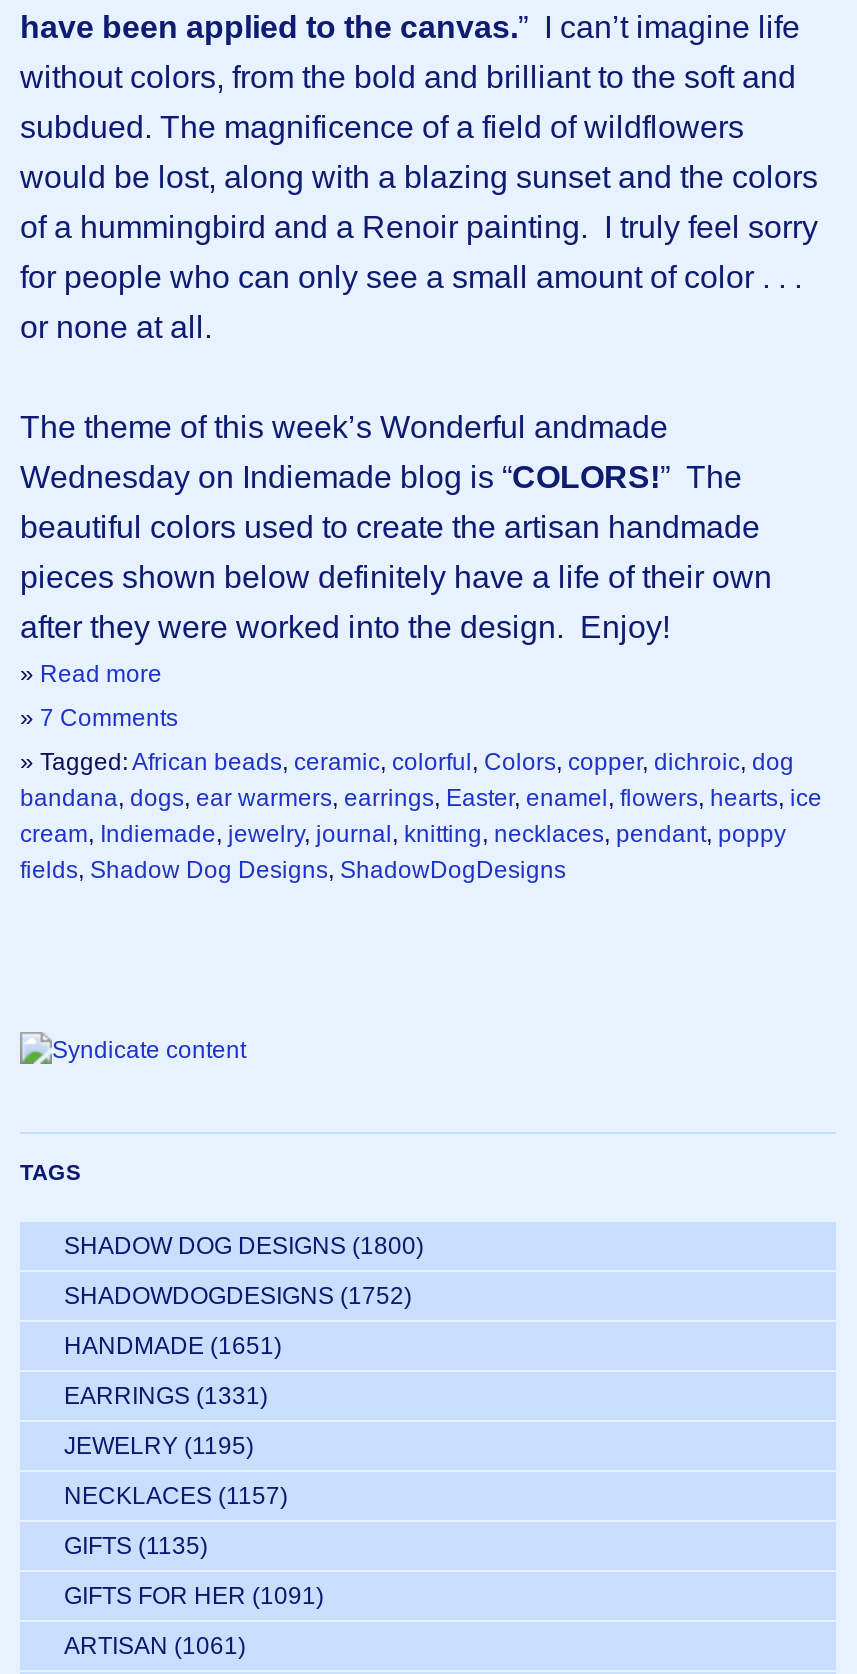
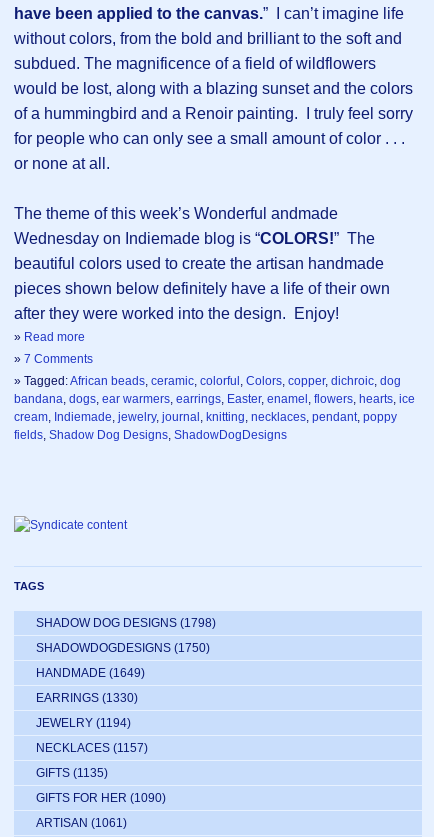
- SHADOW DOG DESIGNS (1800)
+ SHADOW DOG DESIGNS (1798)

- SHADOWDOGDESIGNS (1752)
+ SHADOWDOGDESIGNS (1750)

- HANDMADE (1651)
+ HANDMADE (1649)

- EARRINGS (1331)
+ EARRINGS (1330)

- JEWELRY (1195)
+ JEWELRY (1194)

- GIFTS FOR HER (1091)
+ GIFTS FOR HER (1090)
